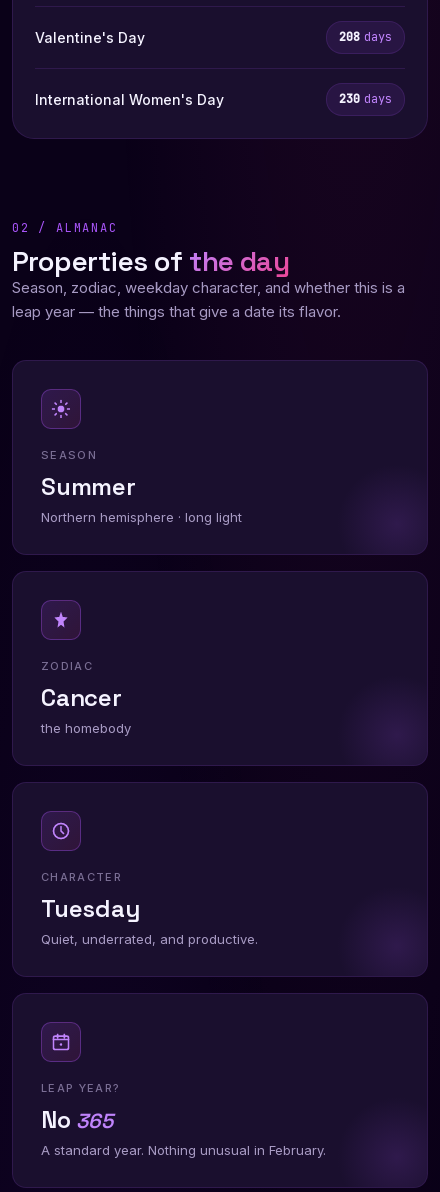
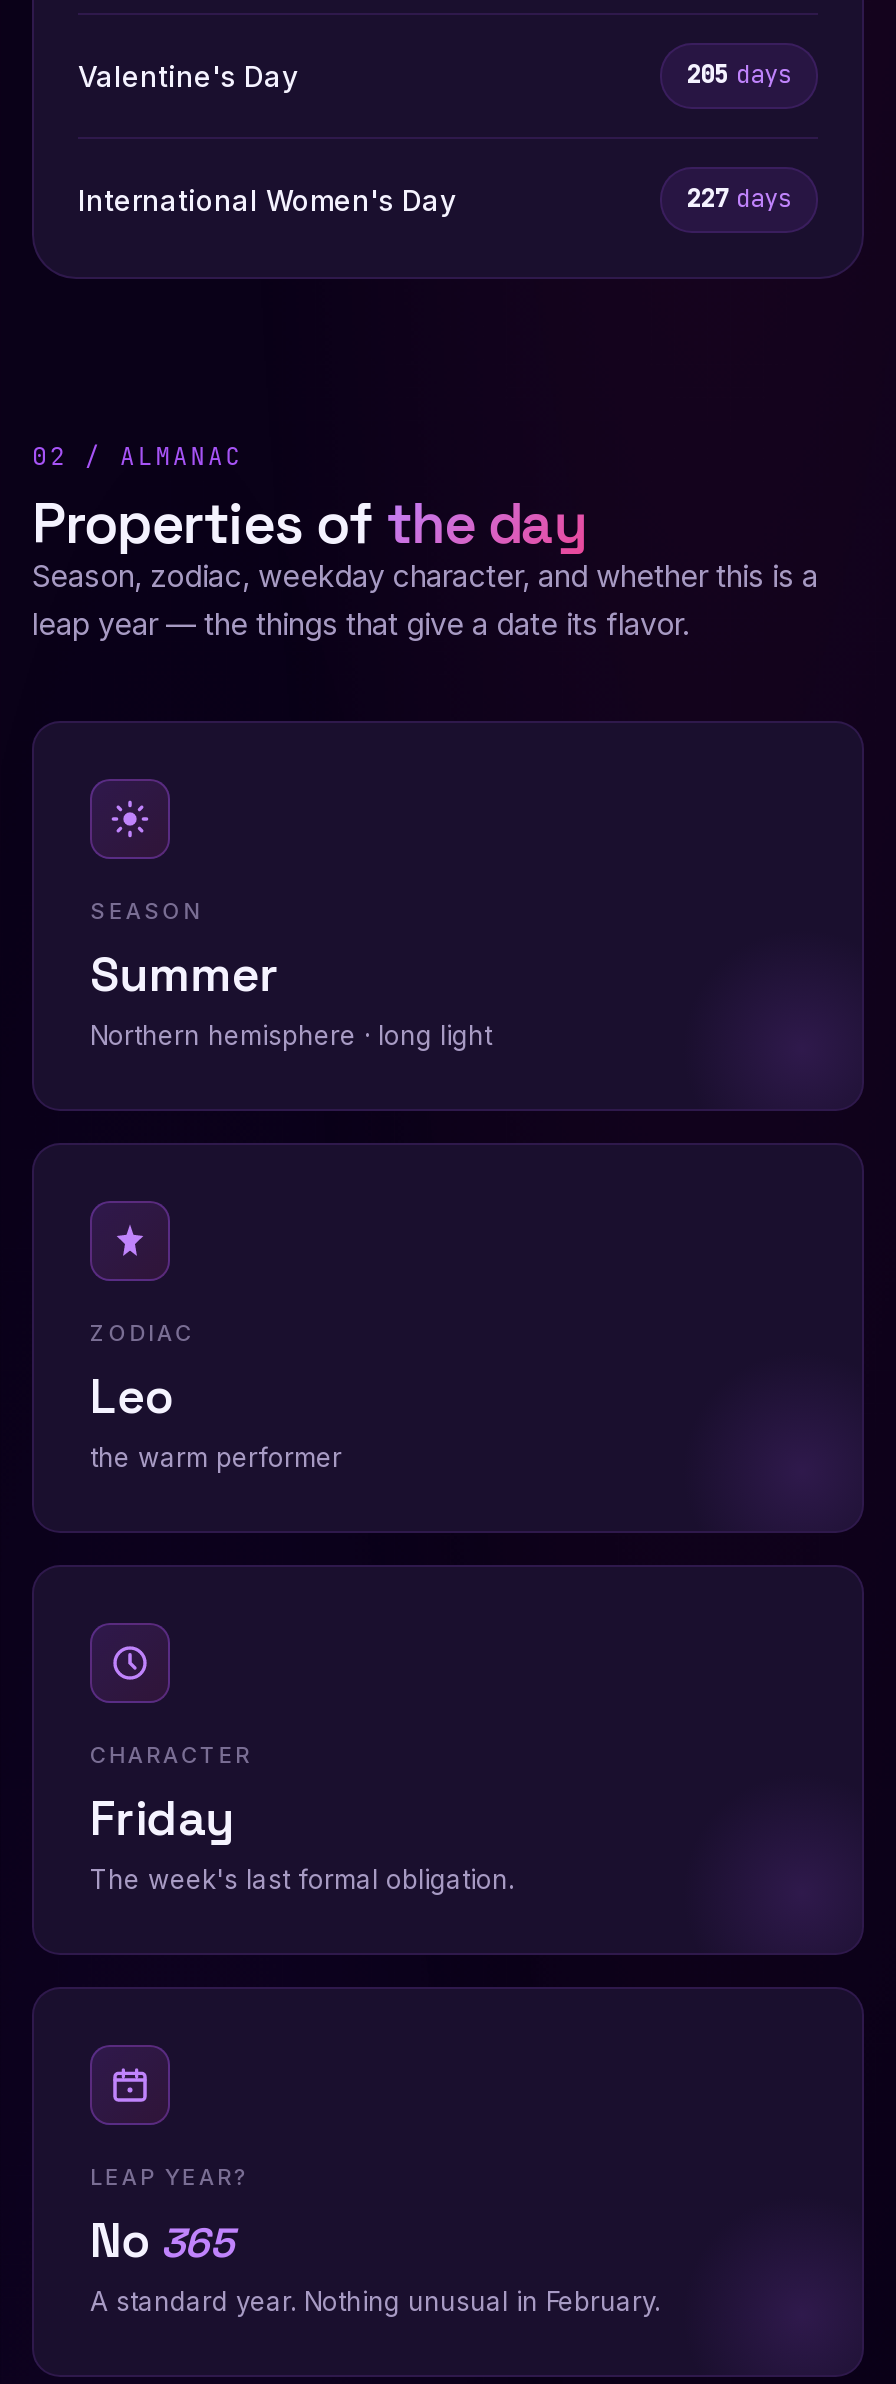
- 208 days
+ 205 days

- 230 days
+ 227 days

- Cancer
- the homebody
+ Leo
+ the warm performer

- Tuesday
- Quiet, underrated, and productive.
+ Friday
+ The week's last formal obligation.
